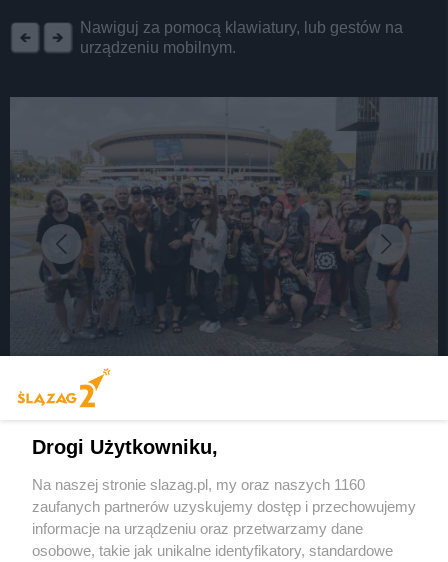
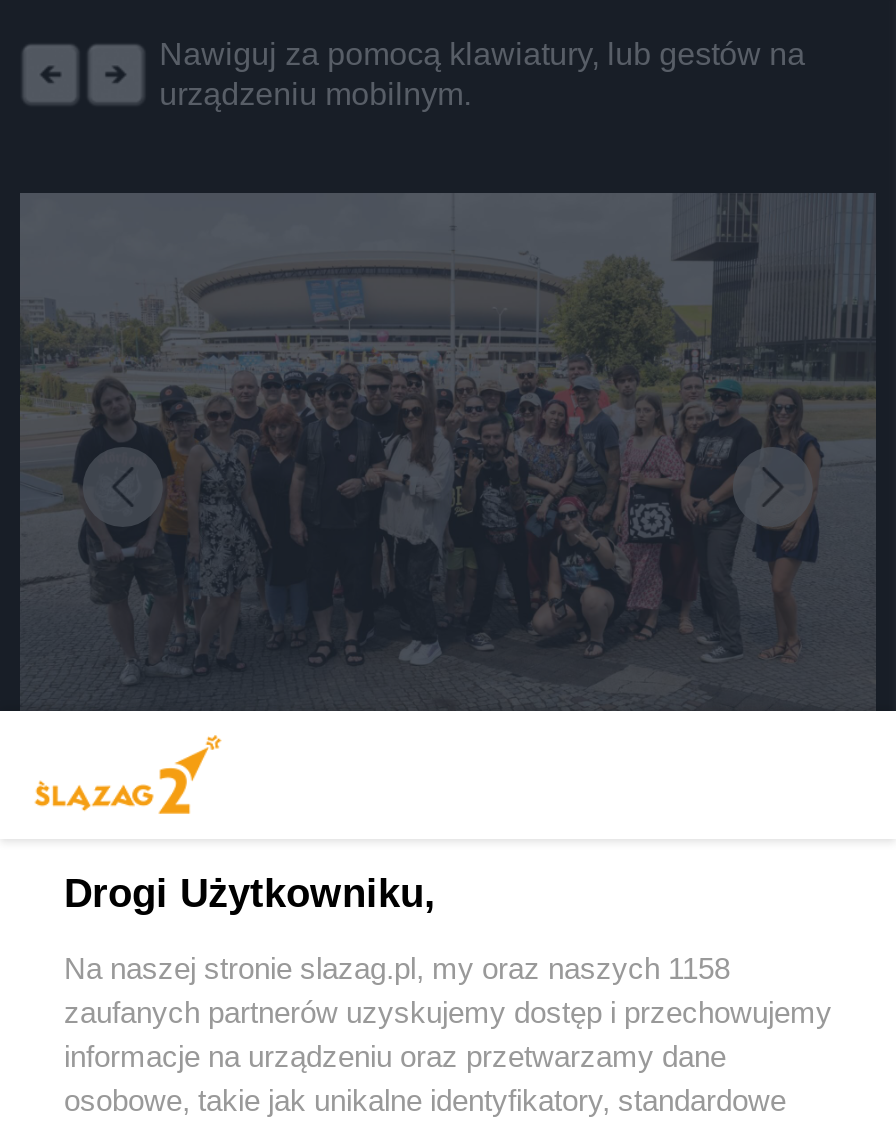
- Na naszej stronie slazag.pl, my oraz naszych 1160
+ Na naszej stronie slazag.pl, my oraz naszych 1158
